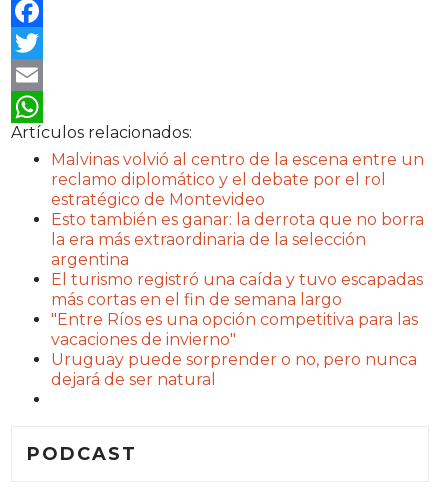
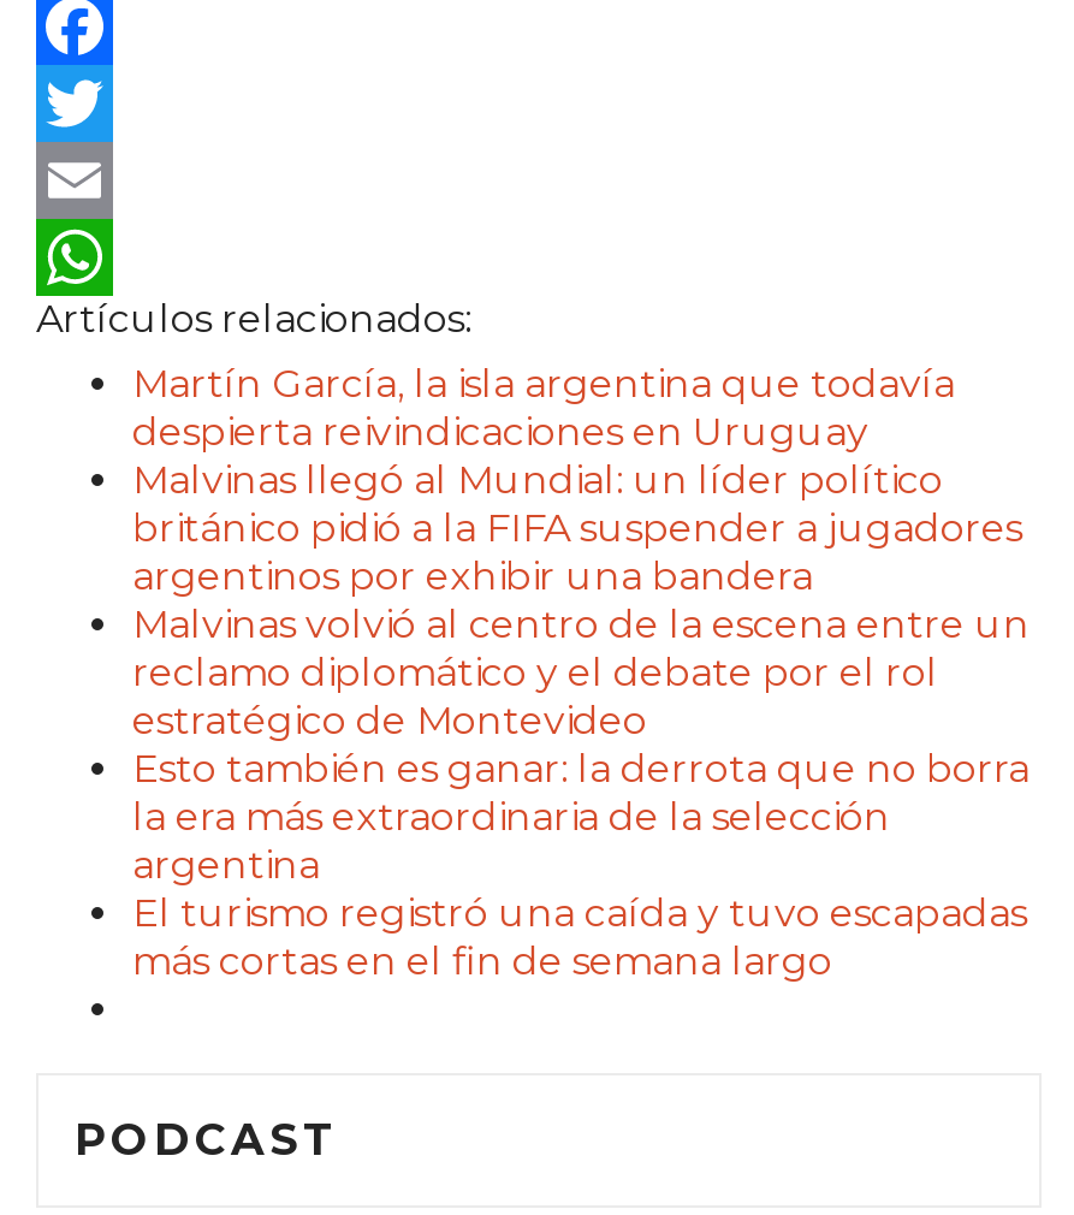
+ Martín García, la isla argentina que todavía
+ despierta reivindicaciones en Uruguay
+ Malvinas llegó al Mundial: un líder político
+ británico pidió a la FIFA suspender a jugadores
+ argentinos por exhibir una bandera

moved down: Malvinas volvió al centro de la escena entre un | reclamo diplomático y el debate por el rol | estratégico de Montevideo | Esto también es ganar: la derrota que no borra | la era más extraordinaria de la selección | argentina | El turismo registró una caída y tuvo escapadas | más cortas en el fin de semana largo

- "Entre Ríos es una opción competitiva para las
- vacaciones de invierno"
- Uruguay puede sorprender o no, pero nunca
- dejará de ser natural
